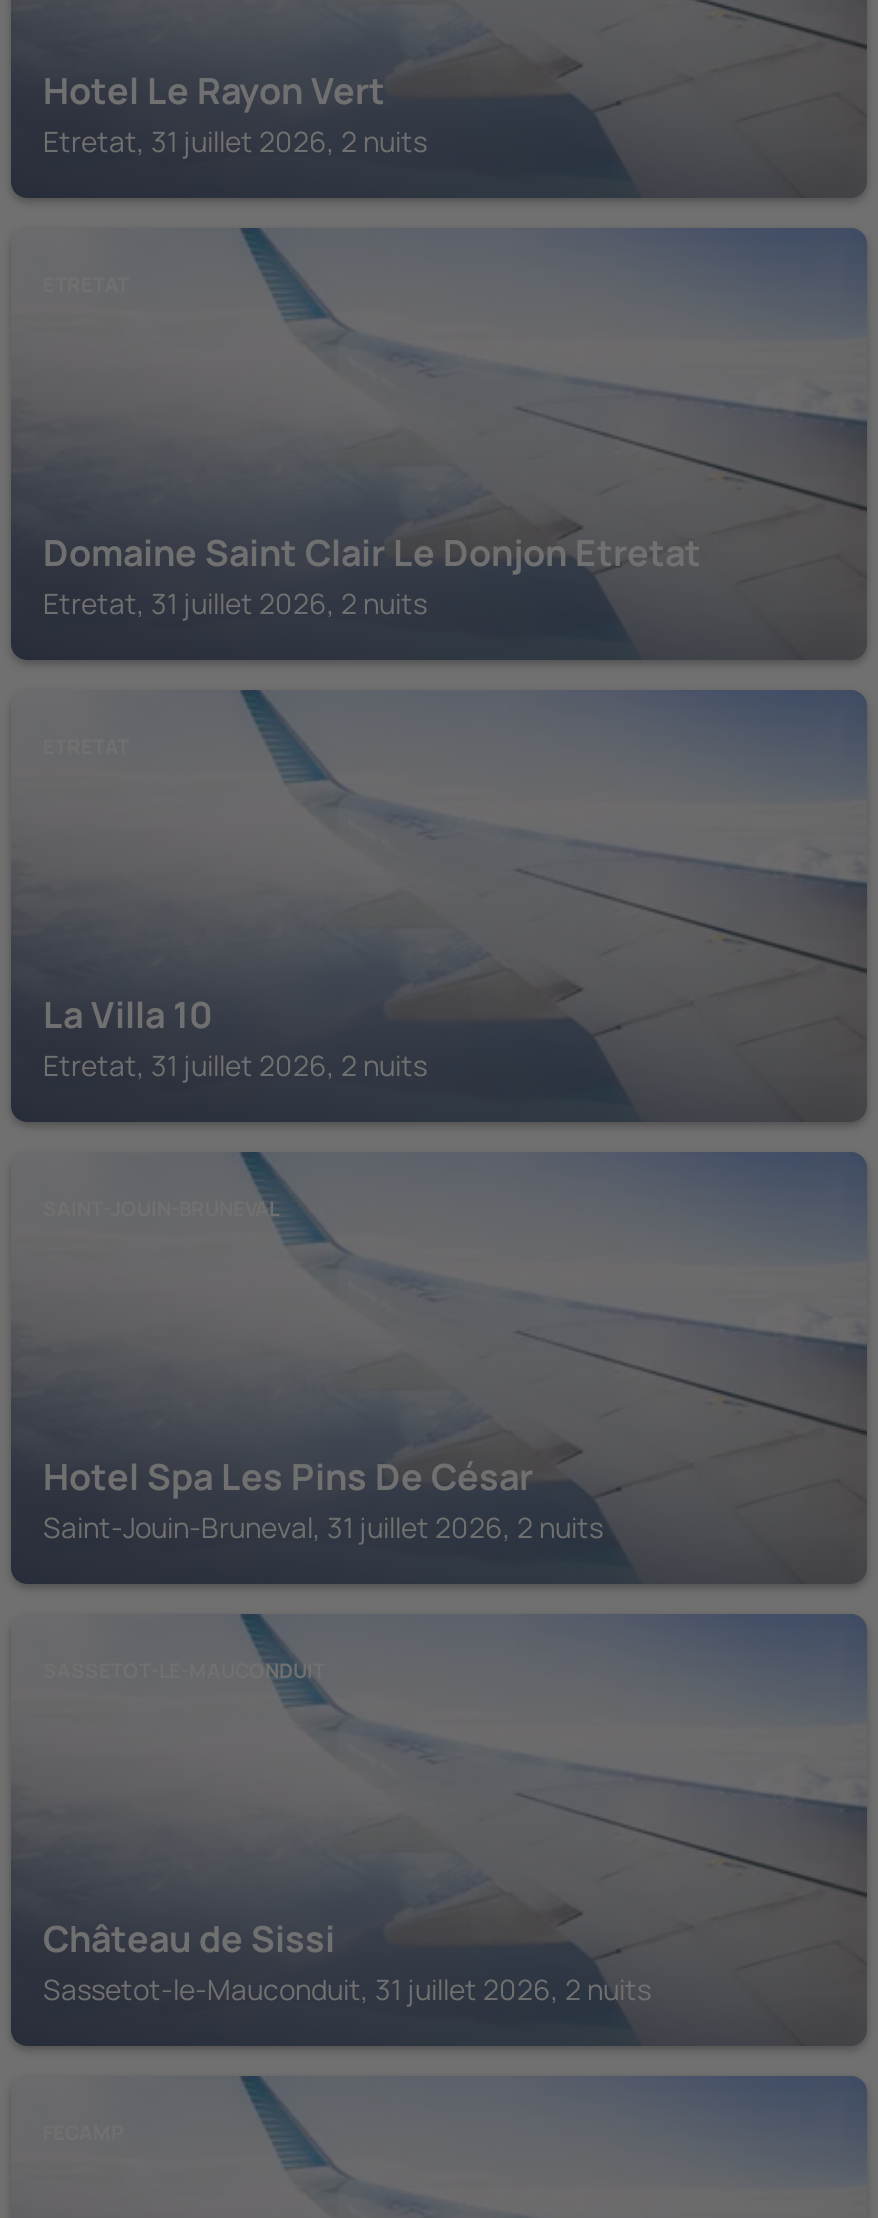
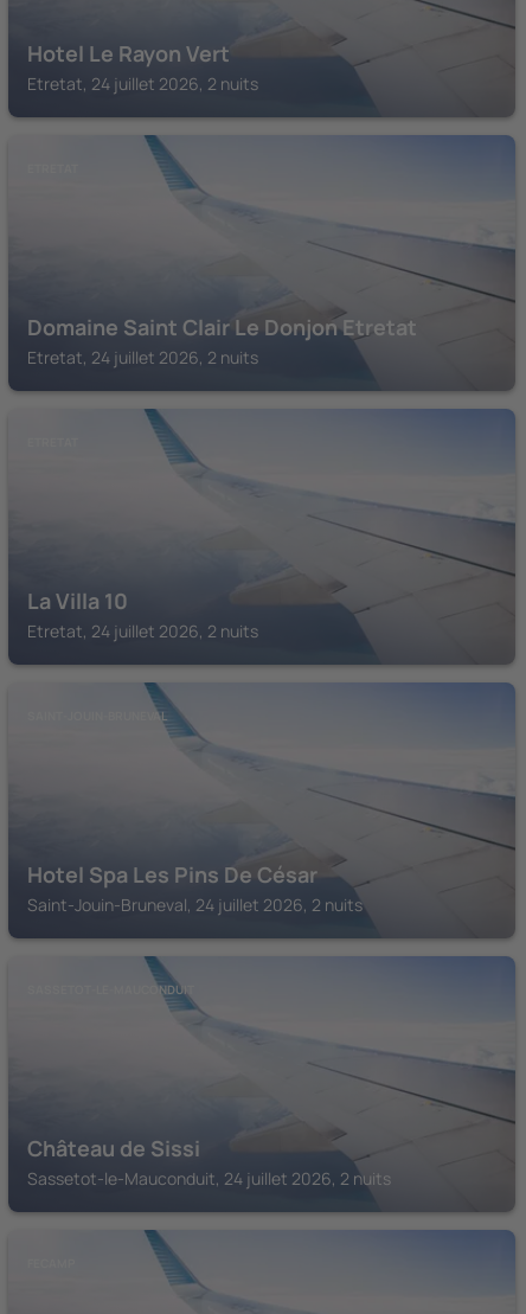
- Etretat, 31 juillet 2026, 2 nuits
+ Etretat, 24 juillet 2026, 2 nuits

- Etretat, 31 juillet 2026, 2 nuits
+ Etretat, 24 juillet 2026, 2 nuits

- Etretat, 31 juillet 2026, 2 nuits
+ Etretat, 24 juillet 2026, 2 nuits

- Saint-Jouin-Bruneval, 31 juillet 2026, 2 nuits
+ Saint-Jouin-Bruneval, 24 juillet 2026, 2 nuits

- Sassetot-le-Mauconduit, 31 juillet 2026, 2 nuits
+ Sassetot-le-Mauconduit, 24 juillet 2026, 2 nuits
